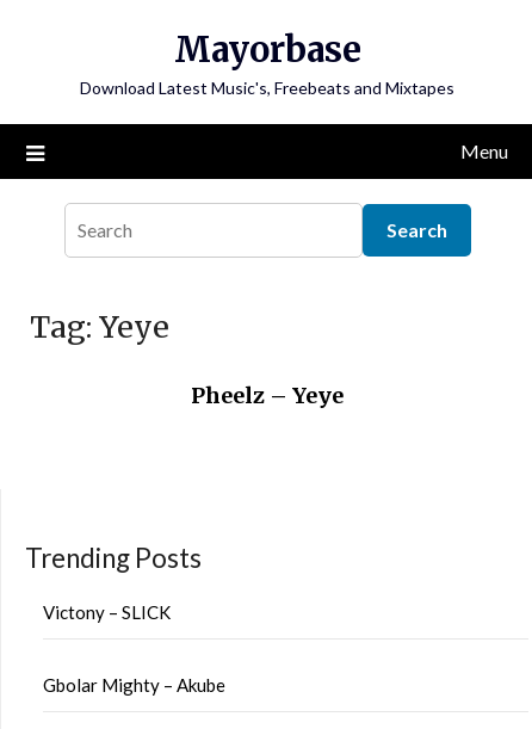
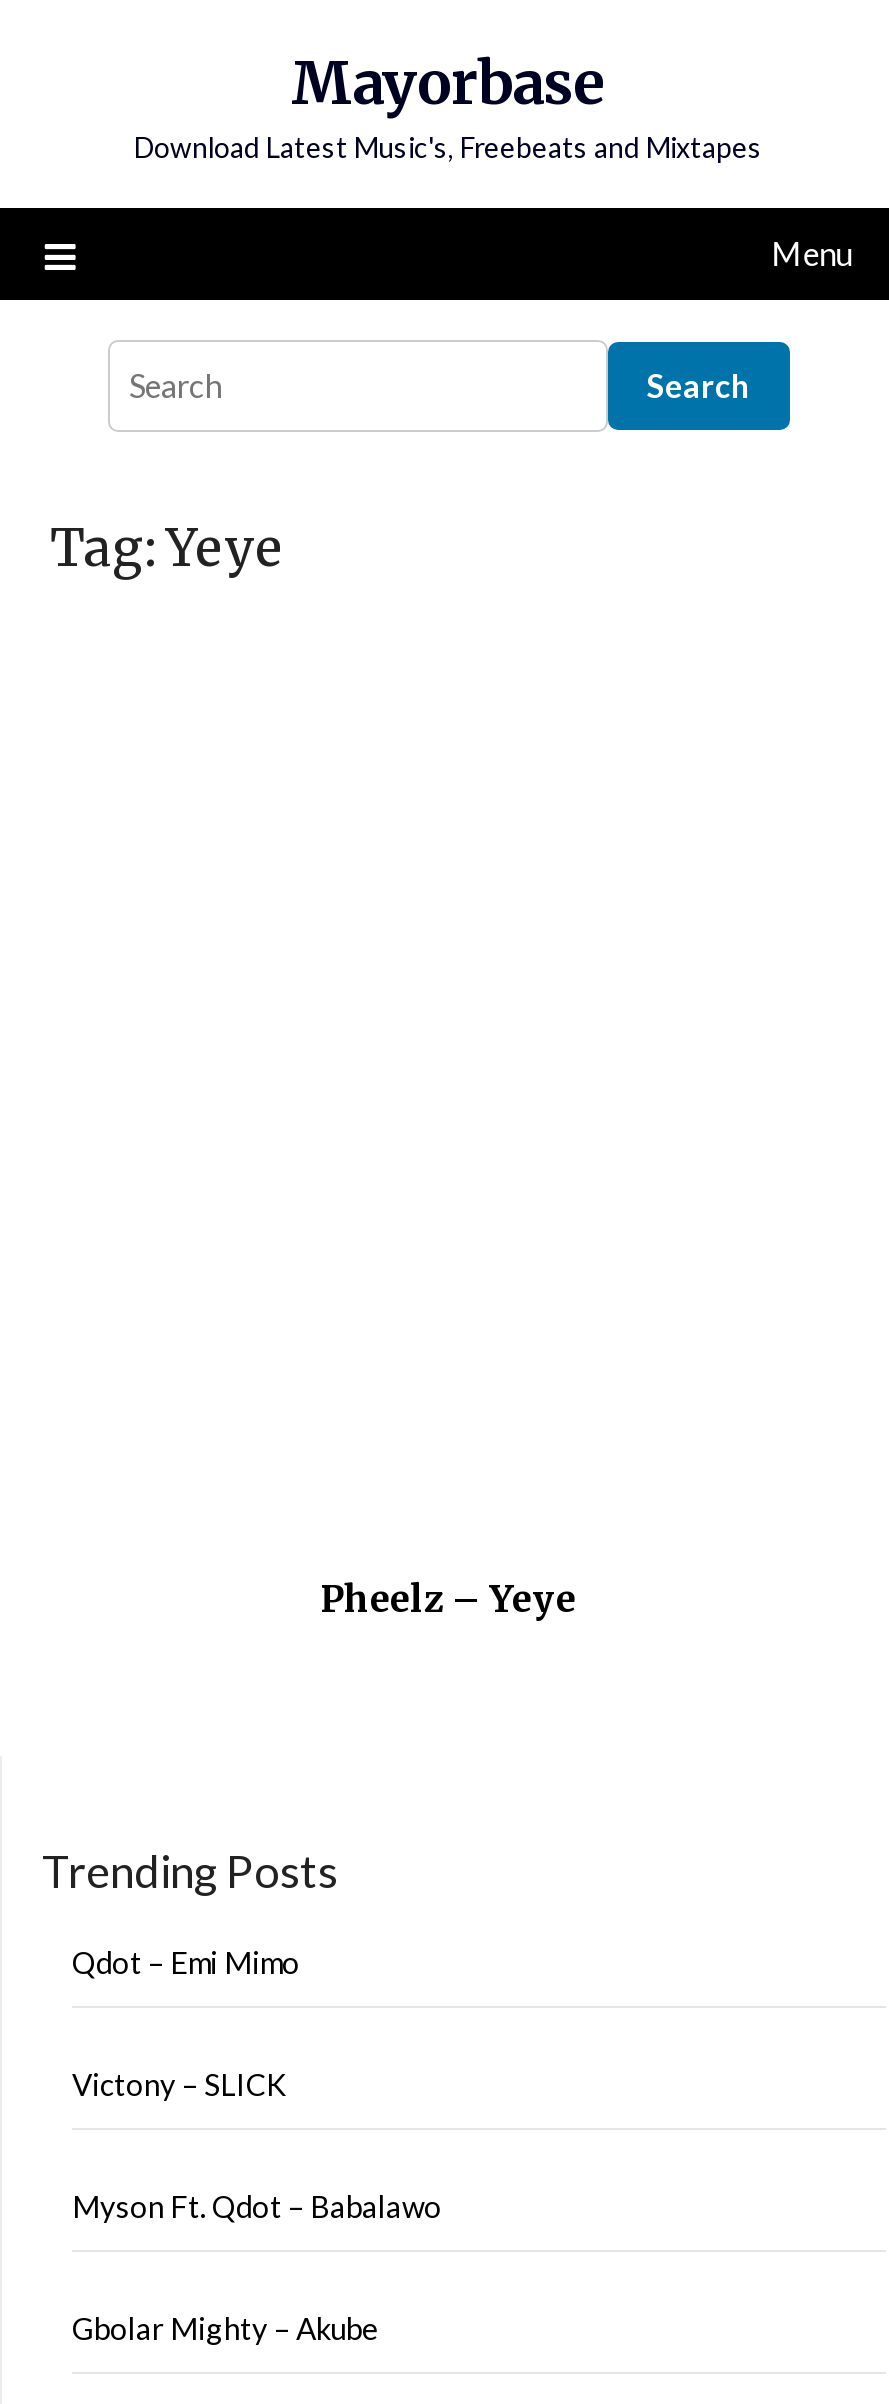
+ Qdot – Emi Mimo

+ Myson Ft. Qdot – Babalawo
